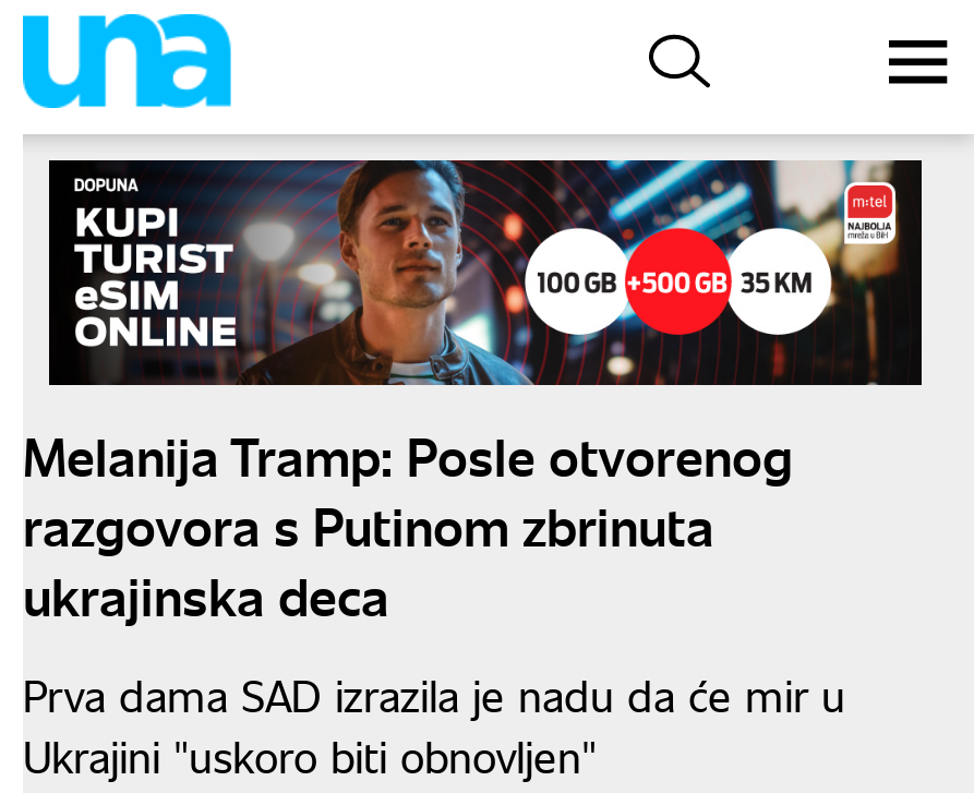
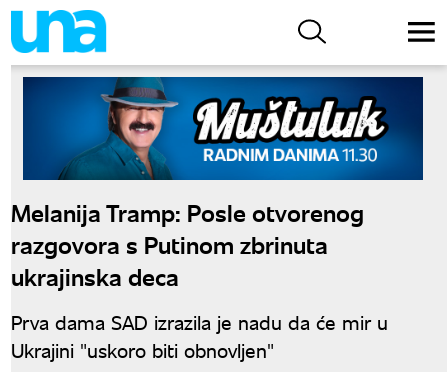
- [image]
+ [image]
